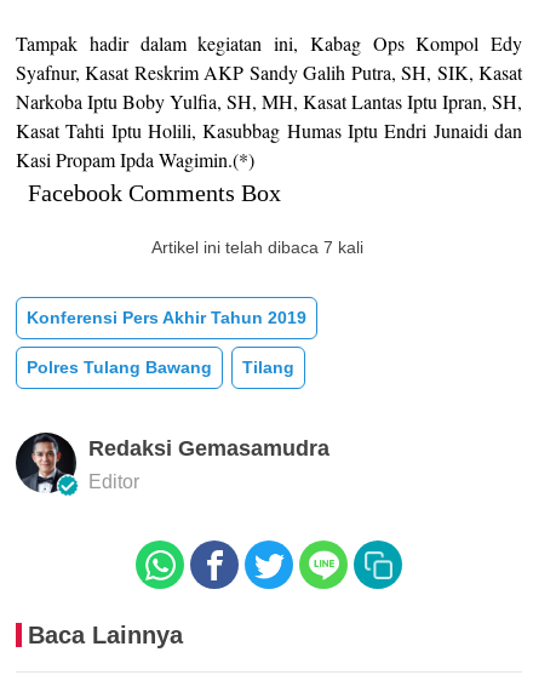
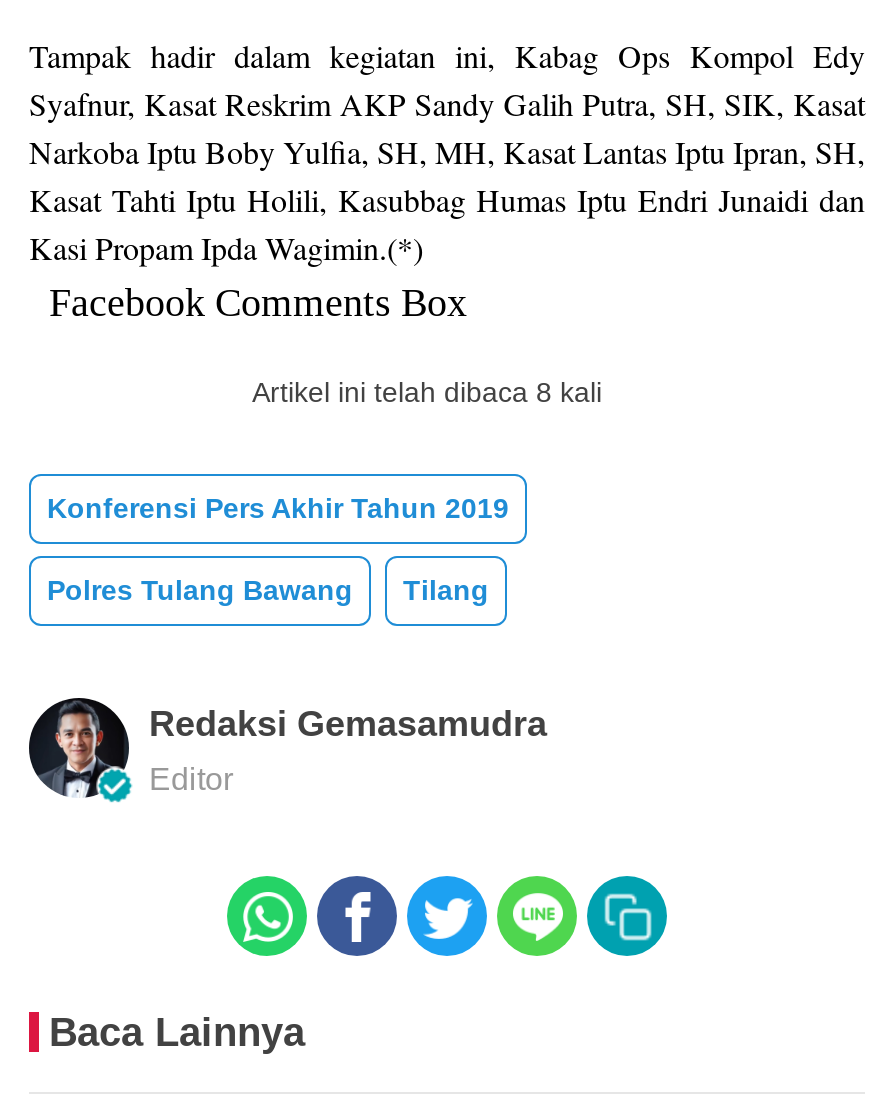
- Artikel ini telah dibaca 7 kali
+ Artikel ini telah dibaca 8 kali
